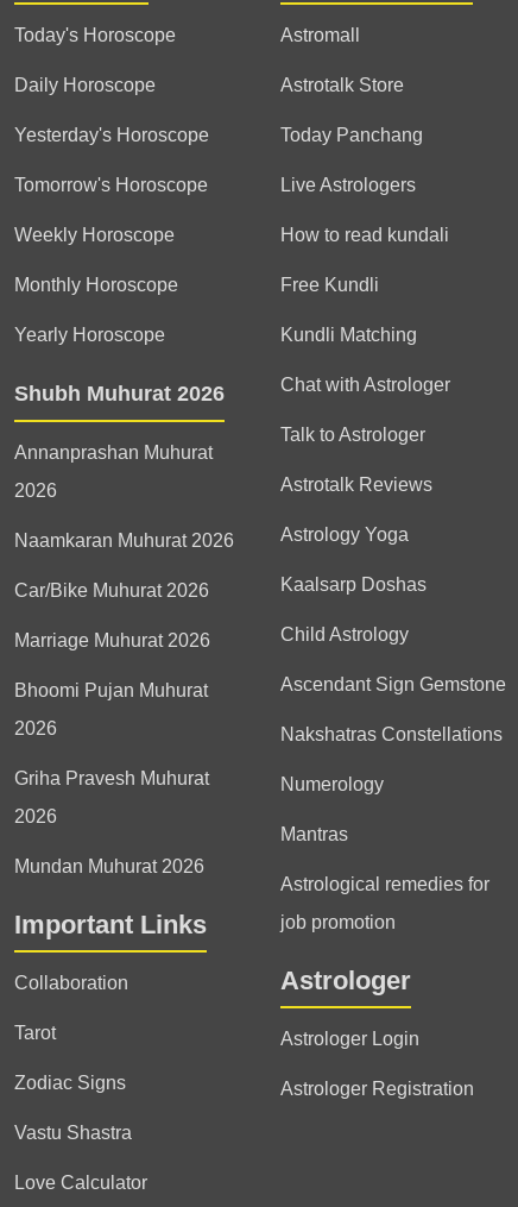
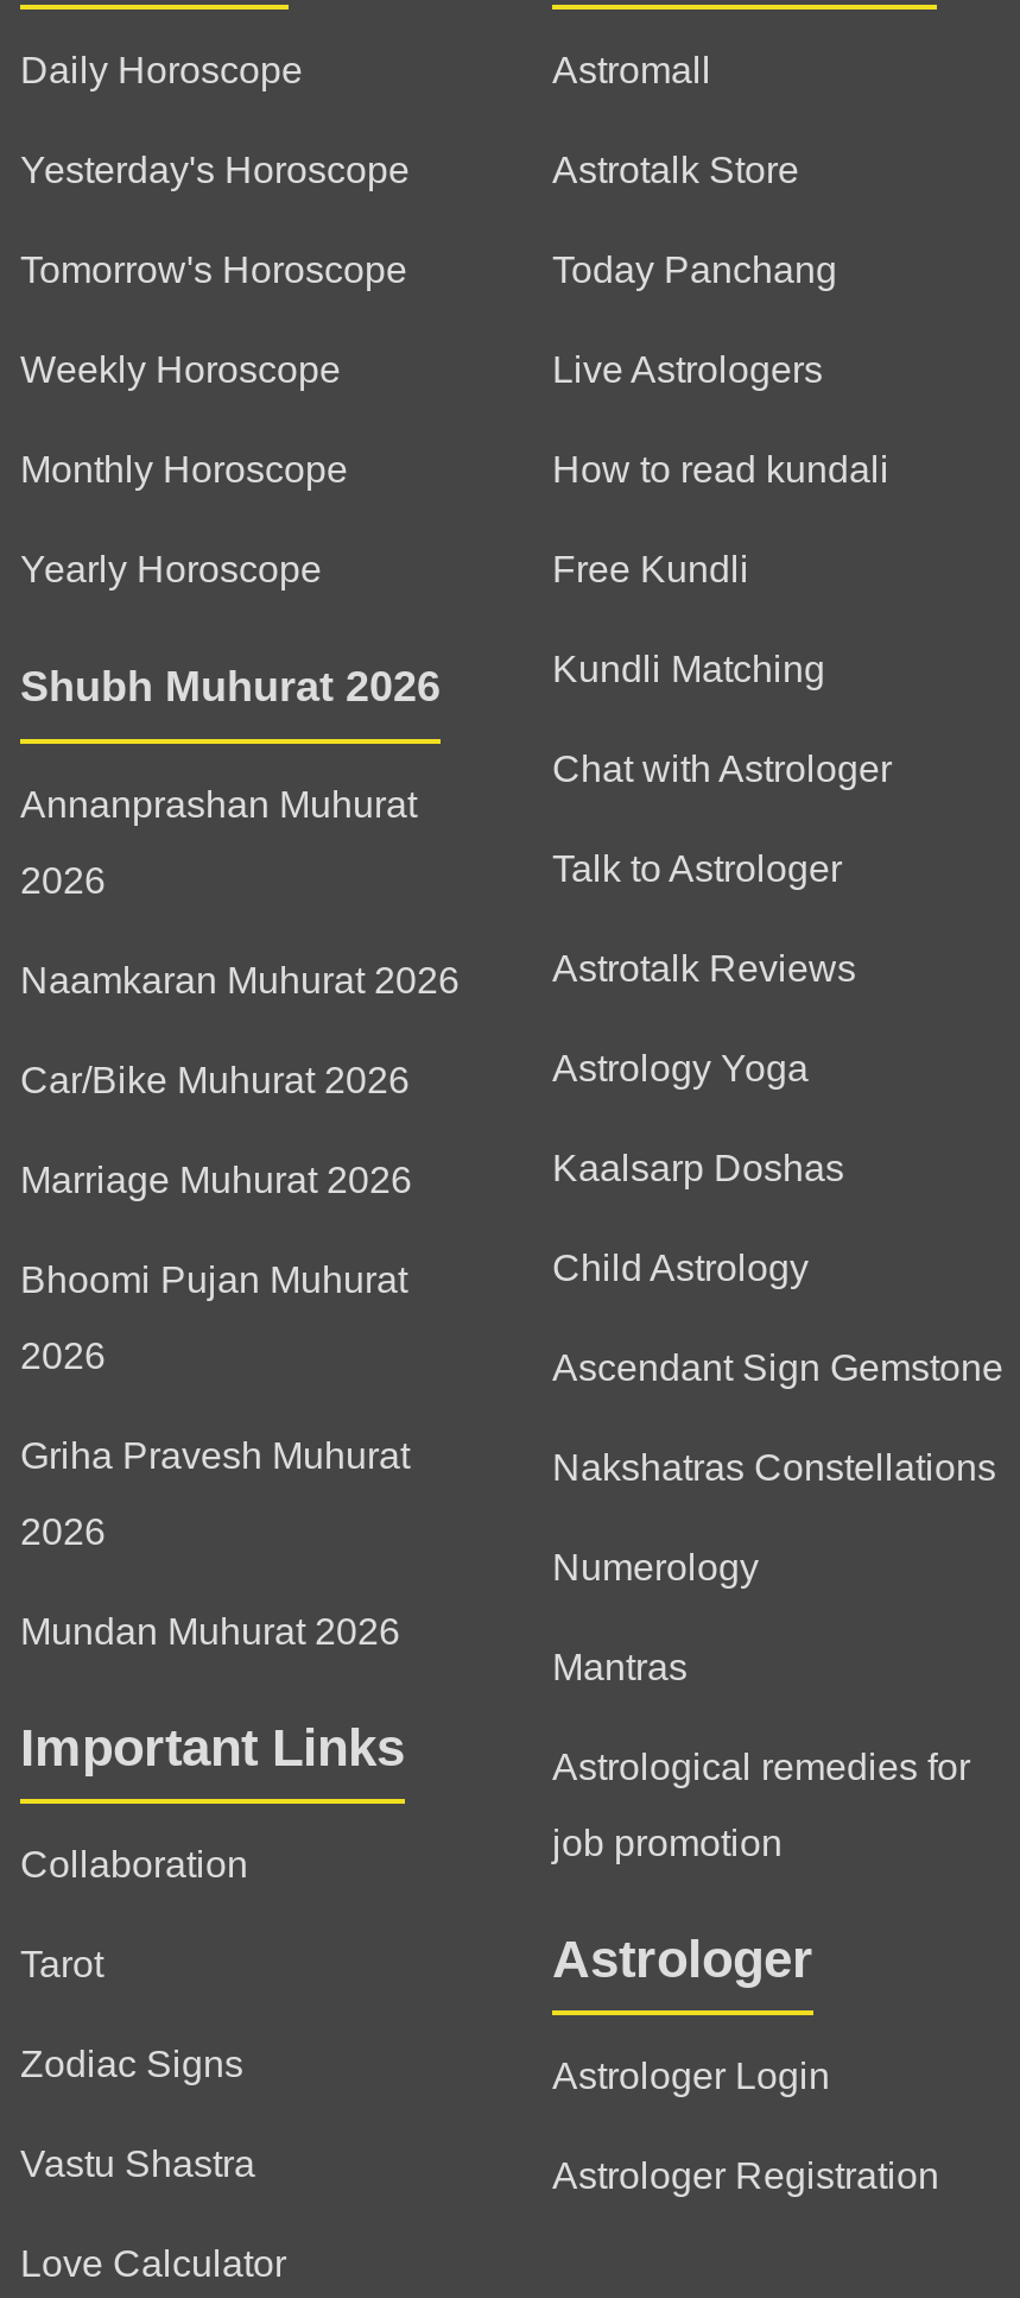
- Today's Horoscope
